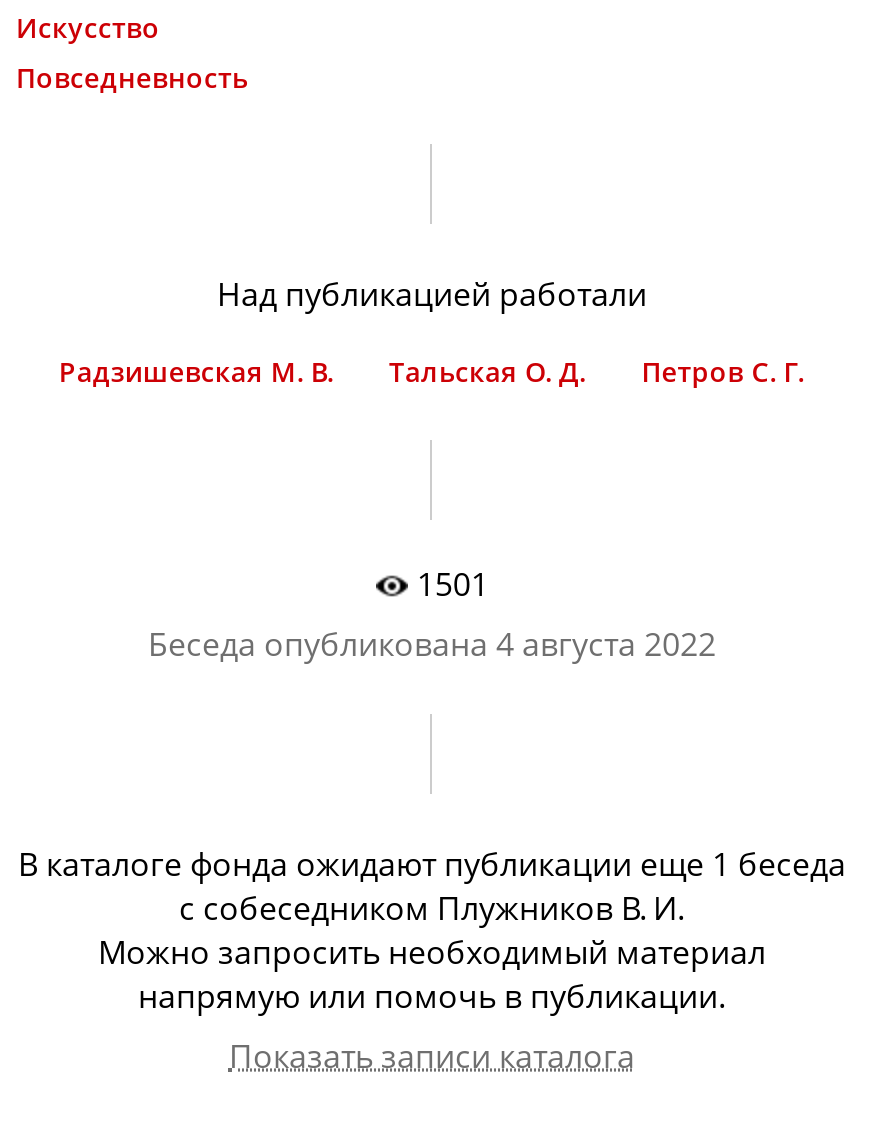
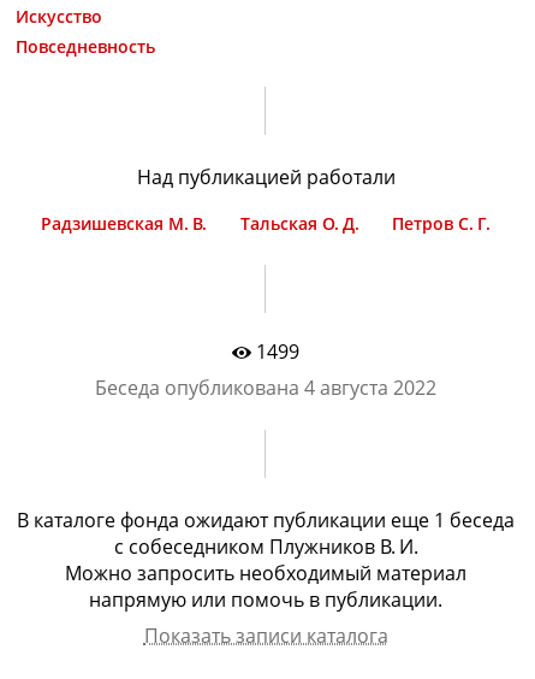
- 1501
+ 1499
